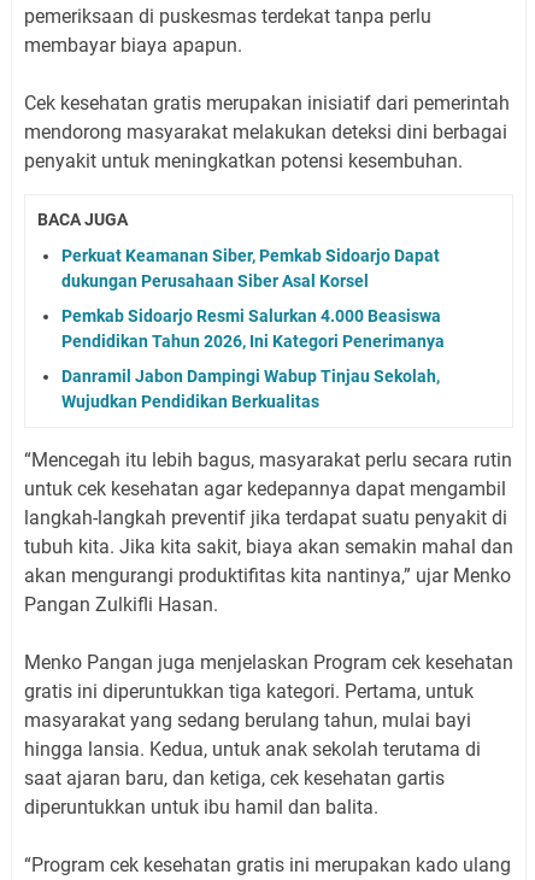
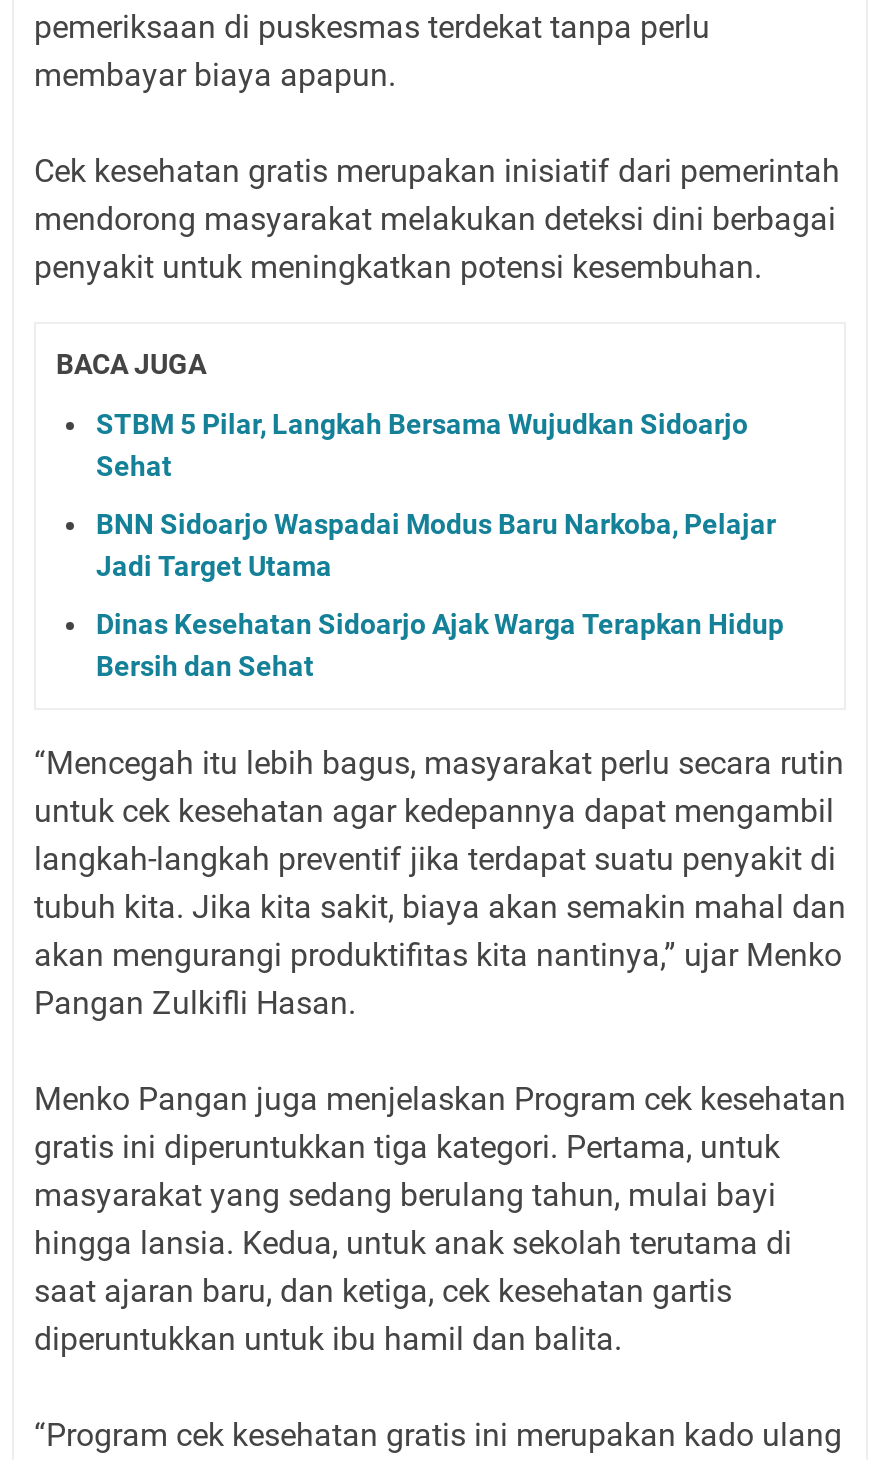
- Perkuat Keamanan Siber, Pemkab Sidoarjo Dapat
- dukungan Perusahaan Siber Asal Korsel
+ STBM 5 Pilar, Langkah Bersama Wujudkan Sidoarjo
+ Sehat

- Pemkab Sidoarjo Resmi Salurkan 4.000 Beasiswa
- Pendidikan Tahun 2026, Ini Kategori Penerimanya
+ BNN Sidoarjo Waspadai Modus Baru Narkoba, Pelajar
+ Jadi Target Utama

- Danramil Jabon Dampingi Wabup Tinjau Sekolah,
- Wujudkan Pendidikan Berkualitas
+ Dinas Kesehatan Sidoarjo Ajak Warga Terapkan Hidup
+ Bersih dan Sehat
